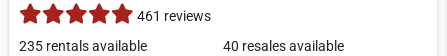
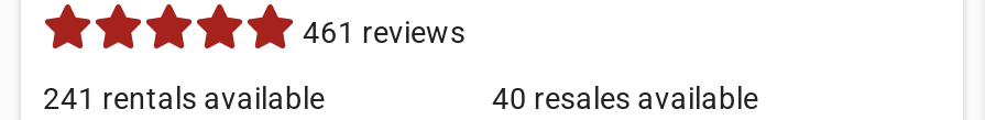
- 235 rentals available
+ 241 rentals available
